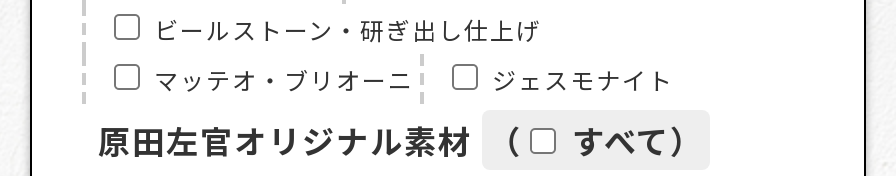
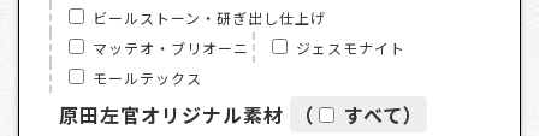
+ モールテックス
